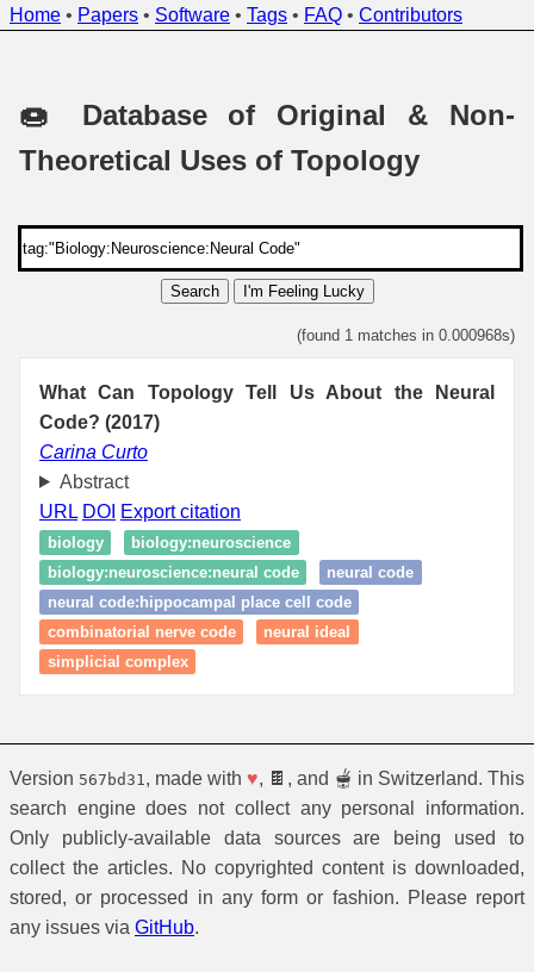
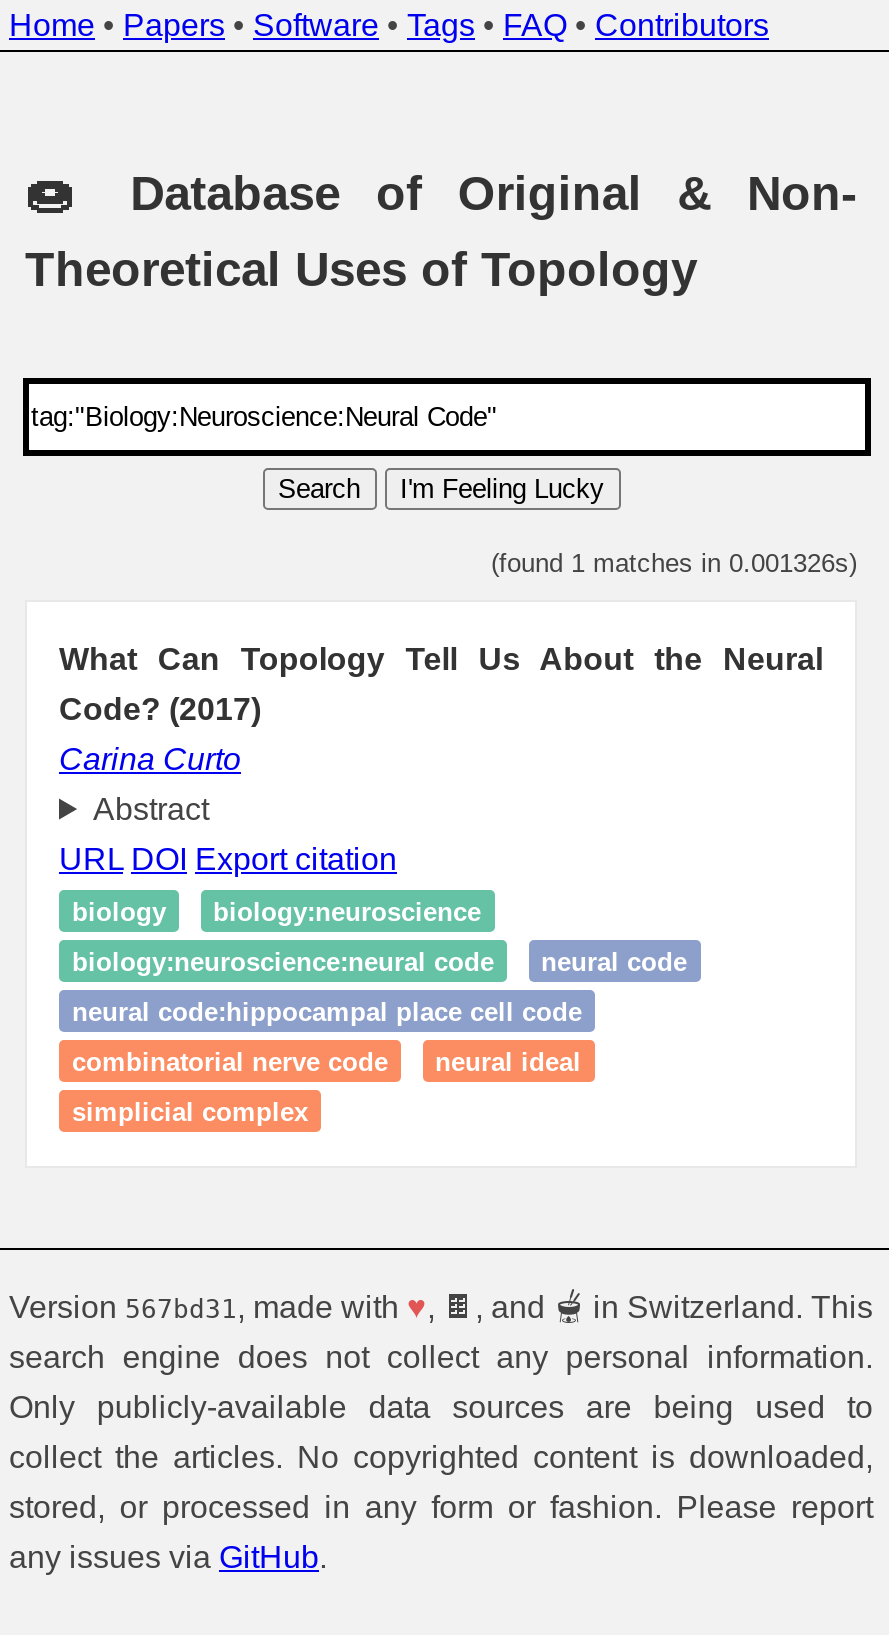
- (found 1 matches in 0.000968s)
+ (found 1 matches in 0.001326s)
